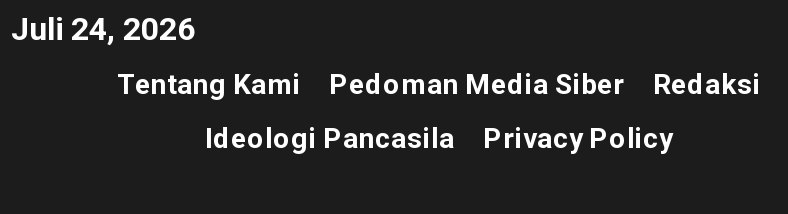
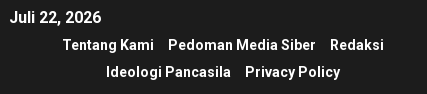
- Juli 24, 2026
+ Juli 22, 2026
